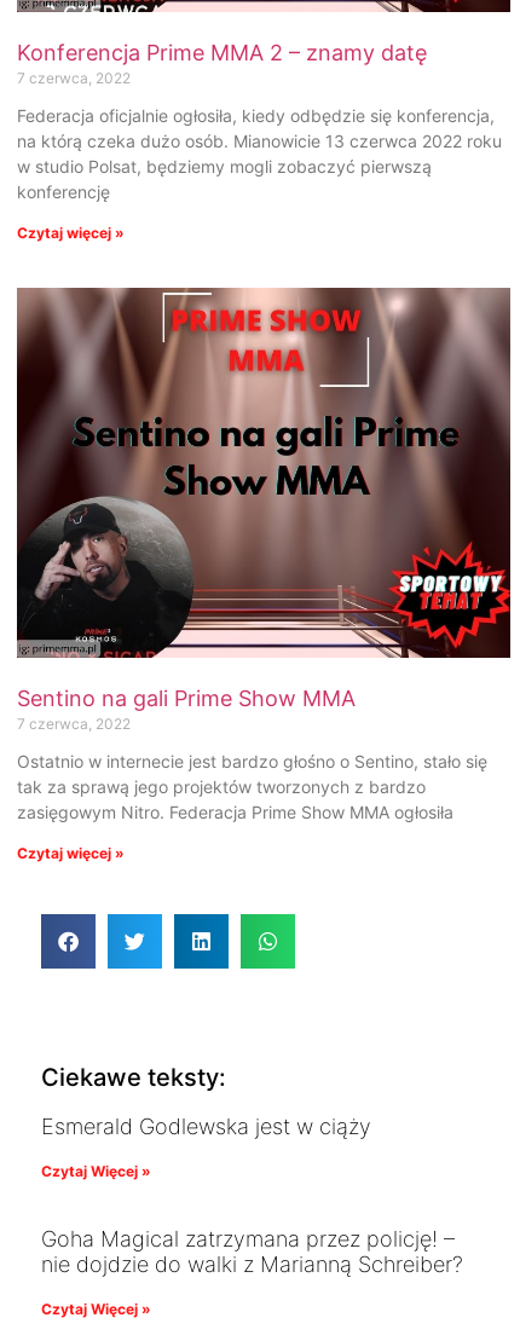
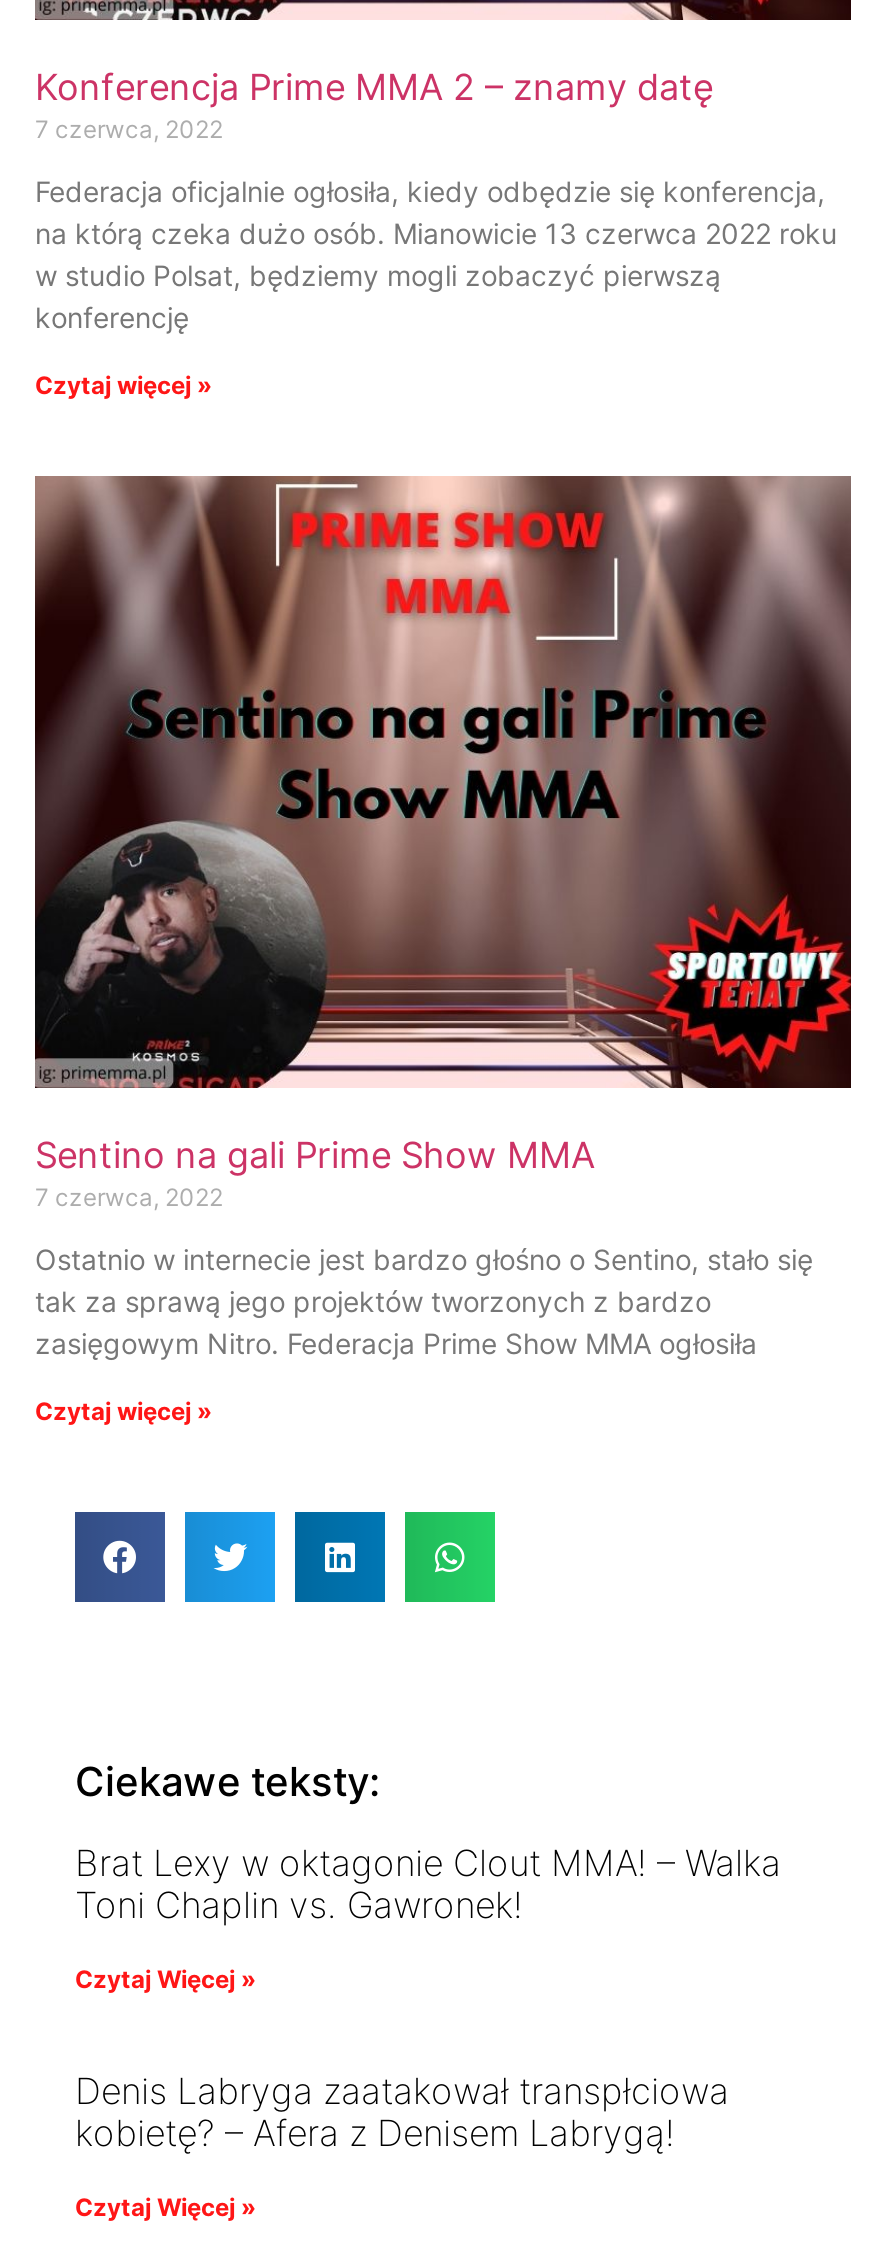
- Esmerald Godlewska jest w ciąży
+ Brat Lexy w oktagonie Clout MMA! – Walka
+ Toni Chaplin vs. Gawronek!

- Goha Magical zatrzymana przez policję! –
- nie dojdzie do walki z Marianną Schreiber?
+ Denis Labryga zaatakował transpłciowa
+ kobietę? – Afera z Denisem Labrygą!
